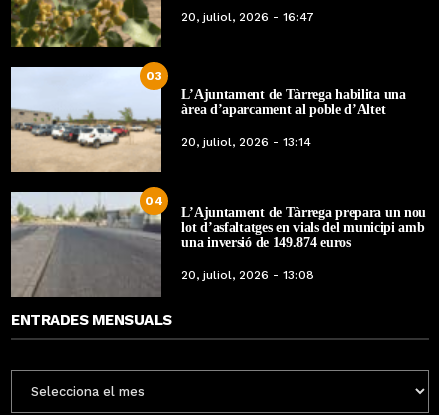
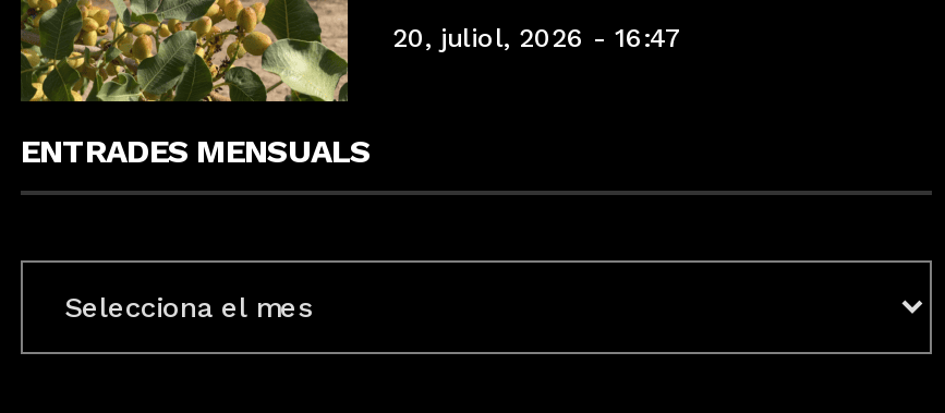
- [image]
- 03
- L’Ajuntament de Tàrrega habilita una
- àrea d’aparcament al poble d’Altet
- 20, juliol, 2026 - 13:14

- [image]
- 04
- L’Ajuntament de Tàrrega prepara un nou
- lot d’asfaltatges en vials del municipi amb
- una inversió de 149.874 euros
- 20, juliol, 2026 - 13:08
